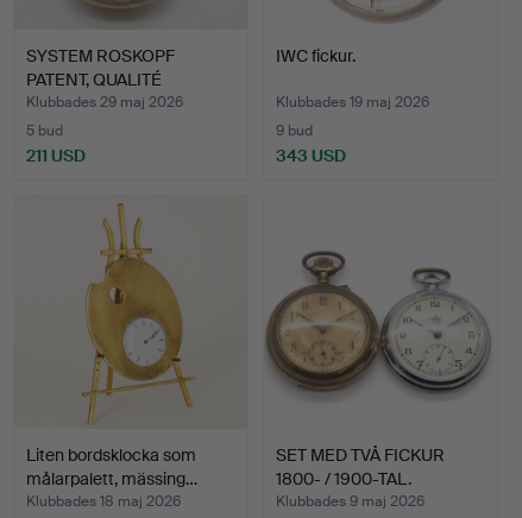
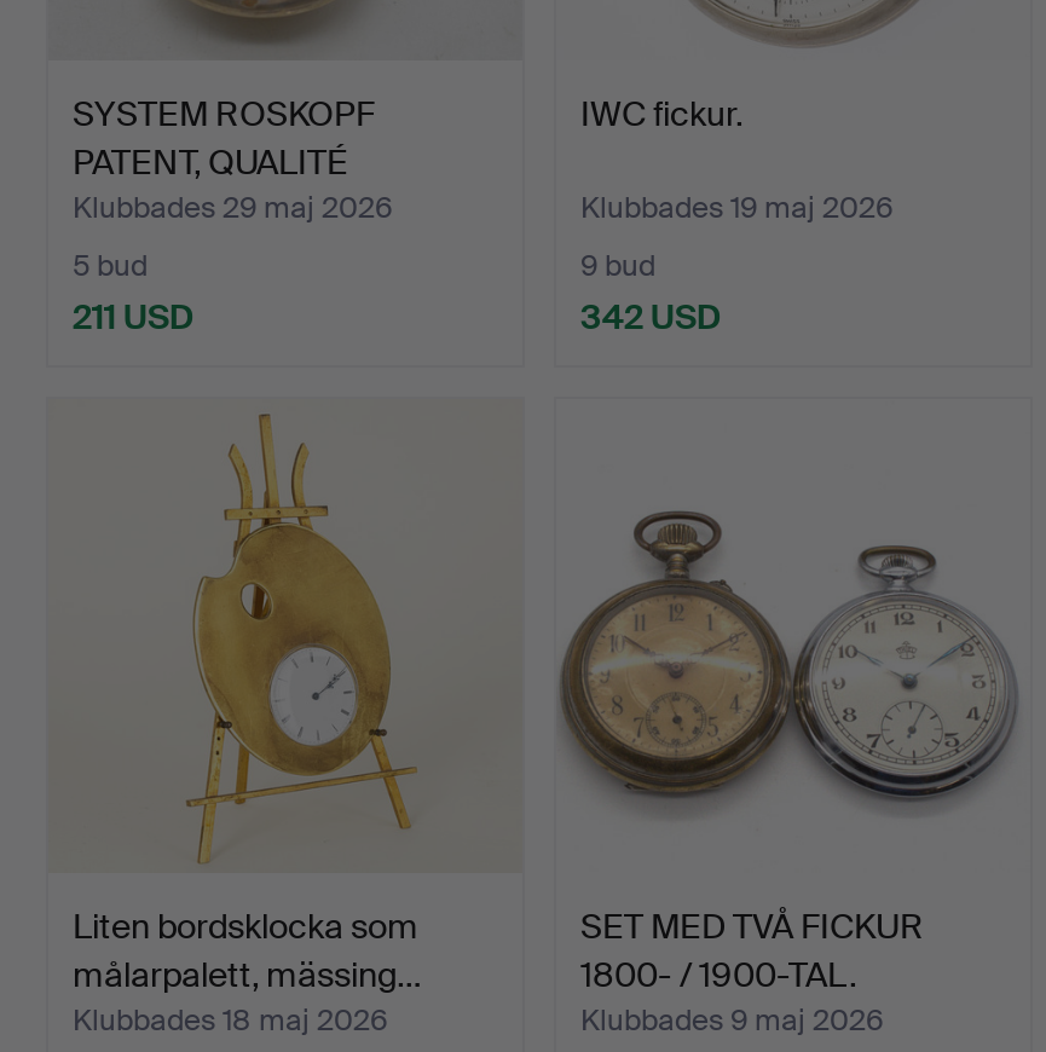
- 343 USD
+ 342 USD
